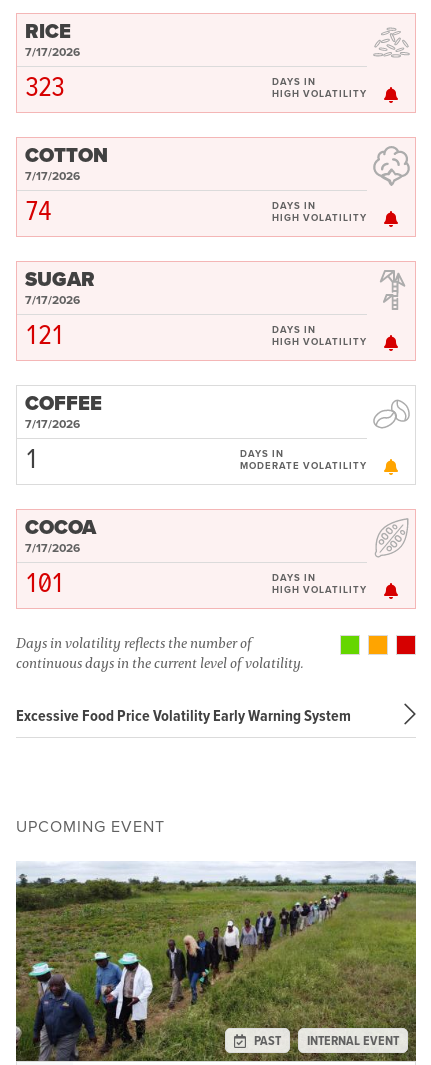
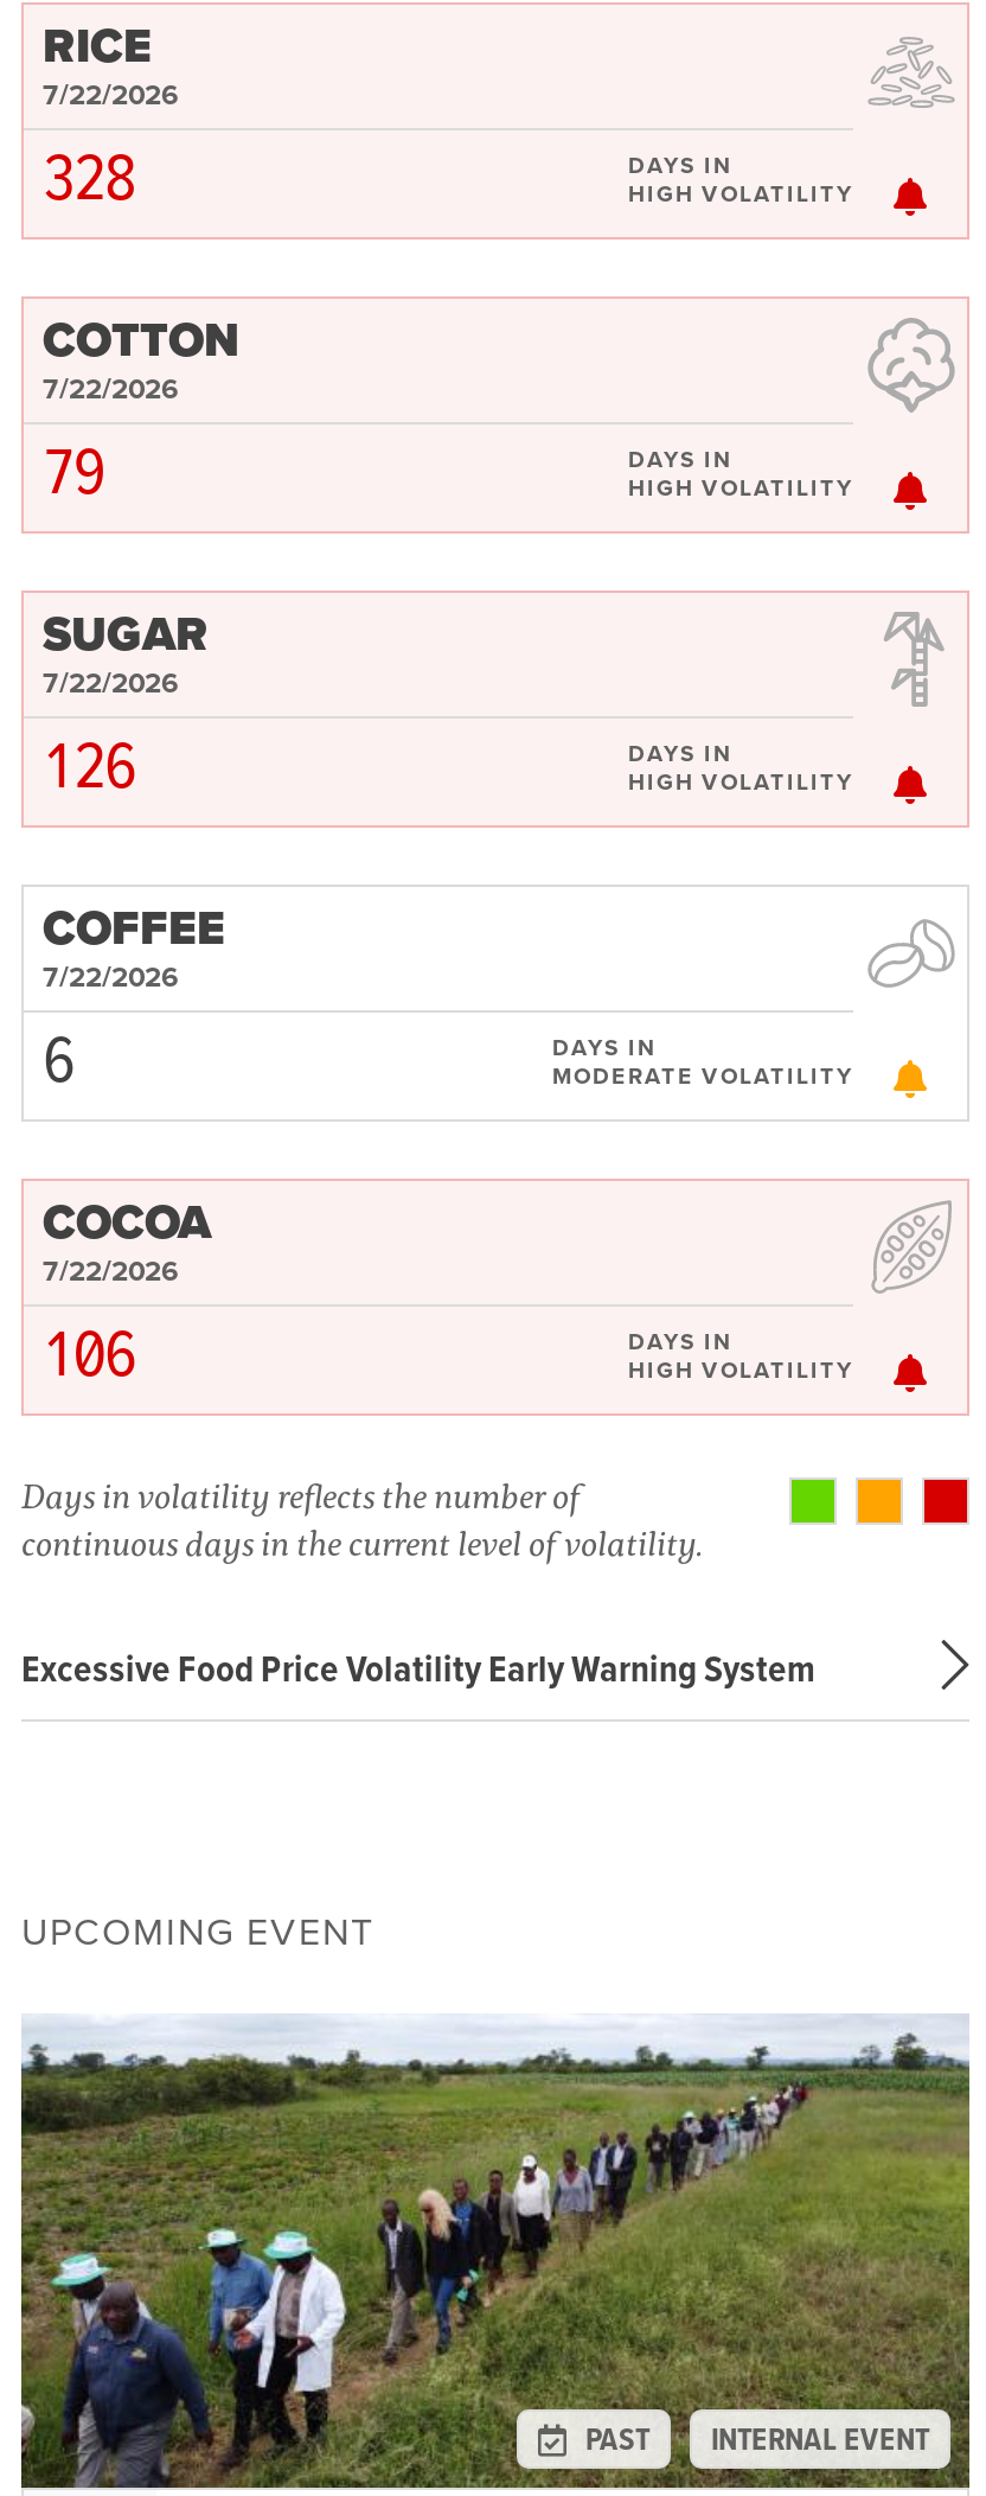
- 7/17/2026
+ 7/22/2026

- 323
+ 328

- 7/17/2026
+ 7/22/2026

- 74
+ 79

- 7/17/2026
+ 7/22/2026

- 121
+ 126

- 7/17/2026
+ 7/22/2026

- 1
+ 6

- 7/17/2026
+ 7/22/2026

- 101
+ 106
